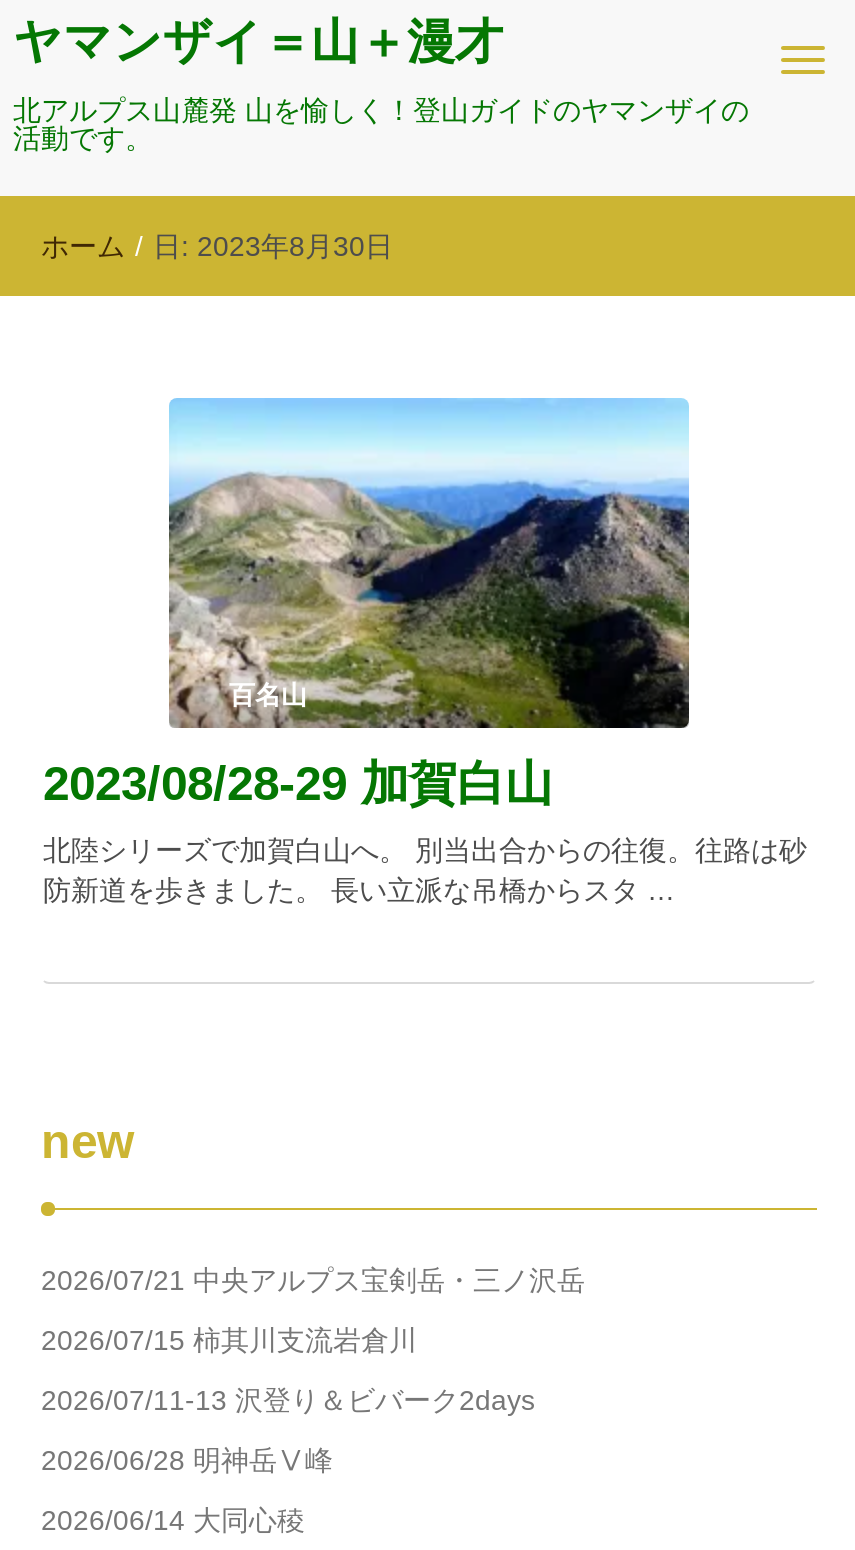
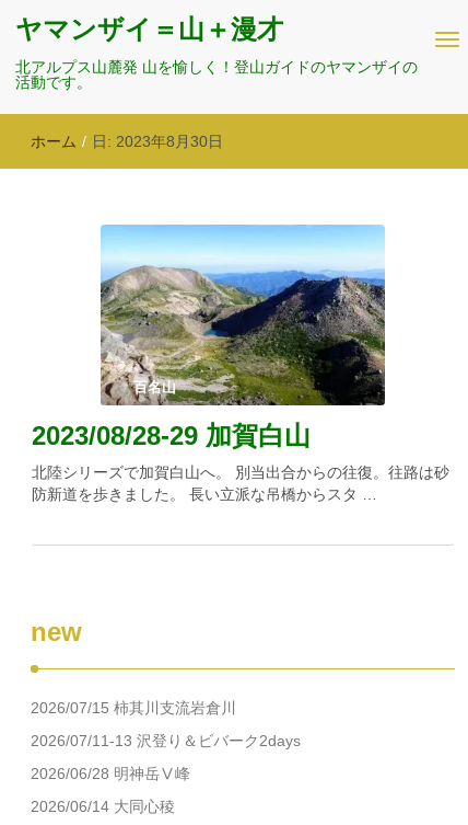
- 2026/07/21 中央アルプス宝剣岳・三ノ沢岳
